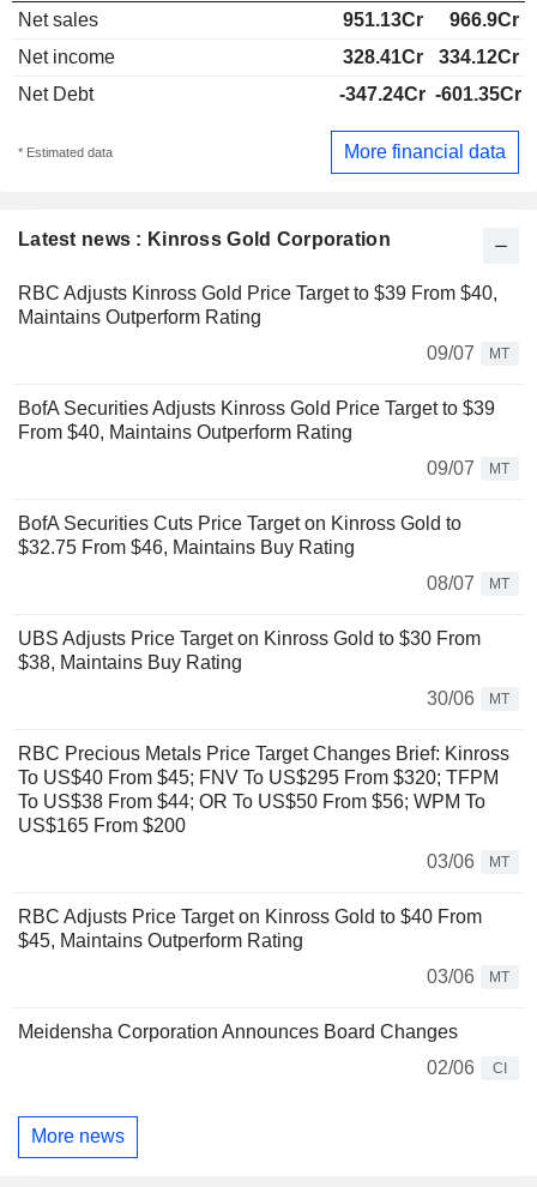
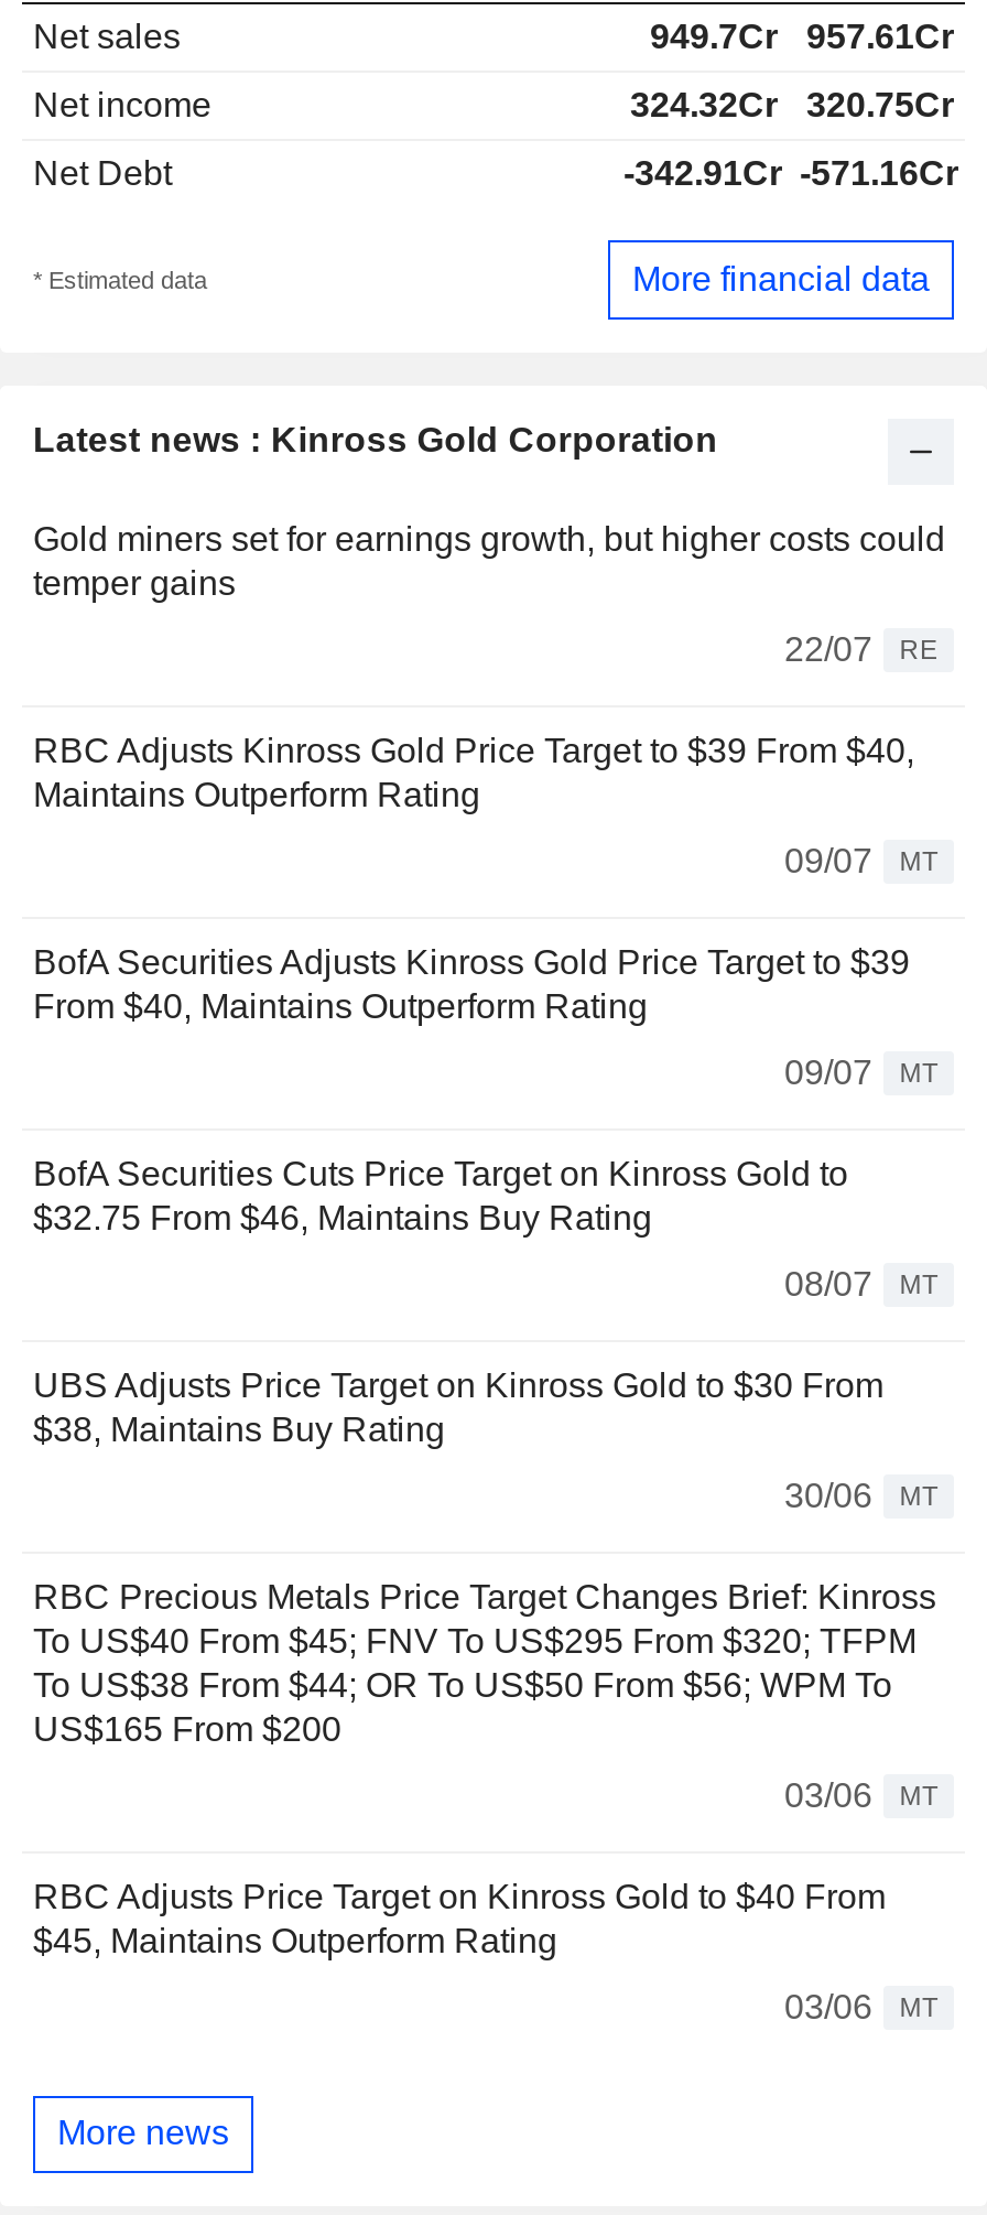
- 951.13Cr
- 966.9Cr
+ 949.7Cr
+ 957.61Cr

- 328.41Cr
- 334.12Cr
+ 324.32Cr
+ 320.75Cr

- -347.24Cr -601.35Cr
+ -342.91Cr -571.16Cr

+ Gold miners set for earnings growth, but higher costs could
+ temper gains
+ 22/07
+ RE

moved down: RBC Adjusts Kinross Gold Price Target to $39 From $40, | Maintains Outperform Rating | 09/07 | ... | 03/06 | MT

- Meidensha Corporation Announces Board Changes
- 02/06
- CI
